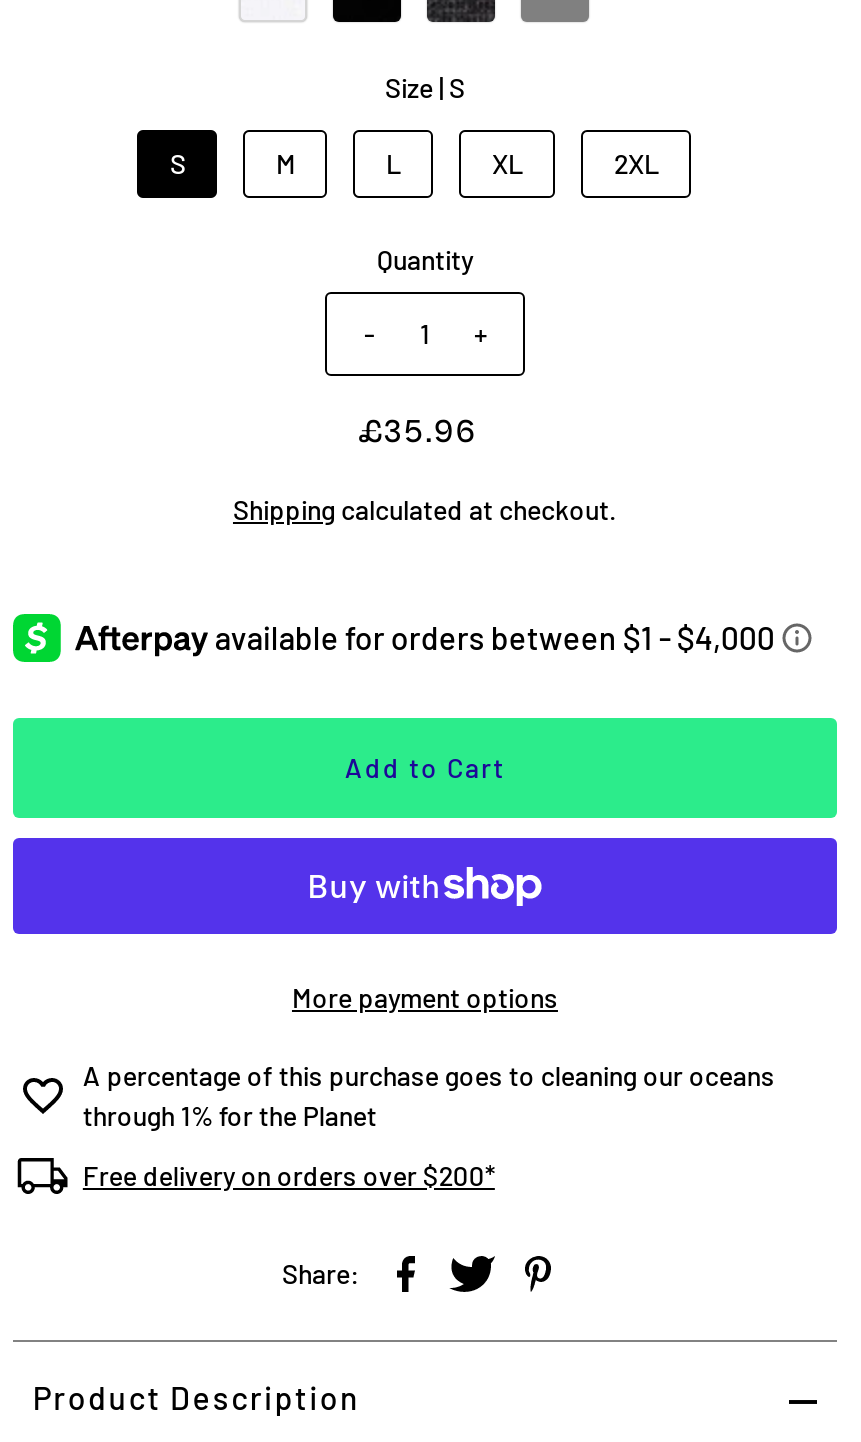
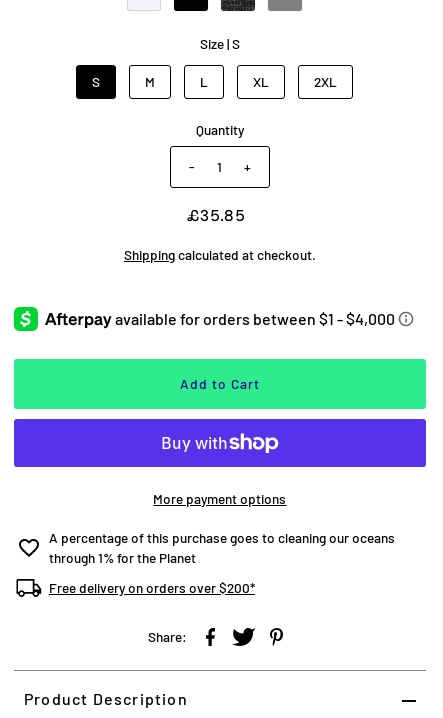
- £35.96
+ £35.85
